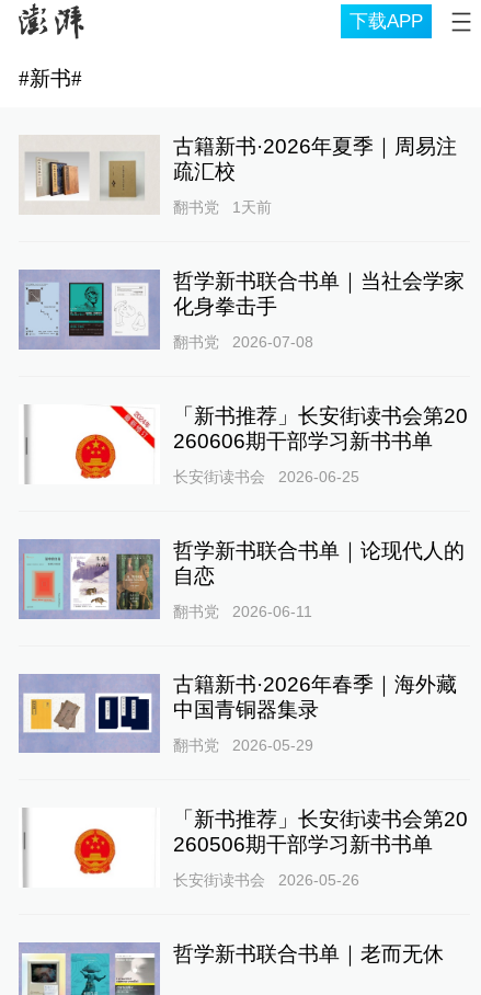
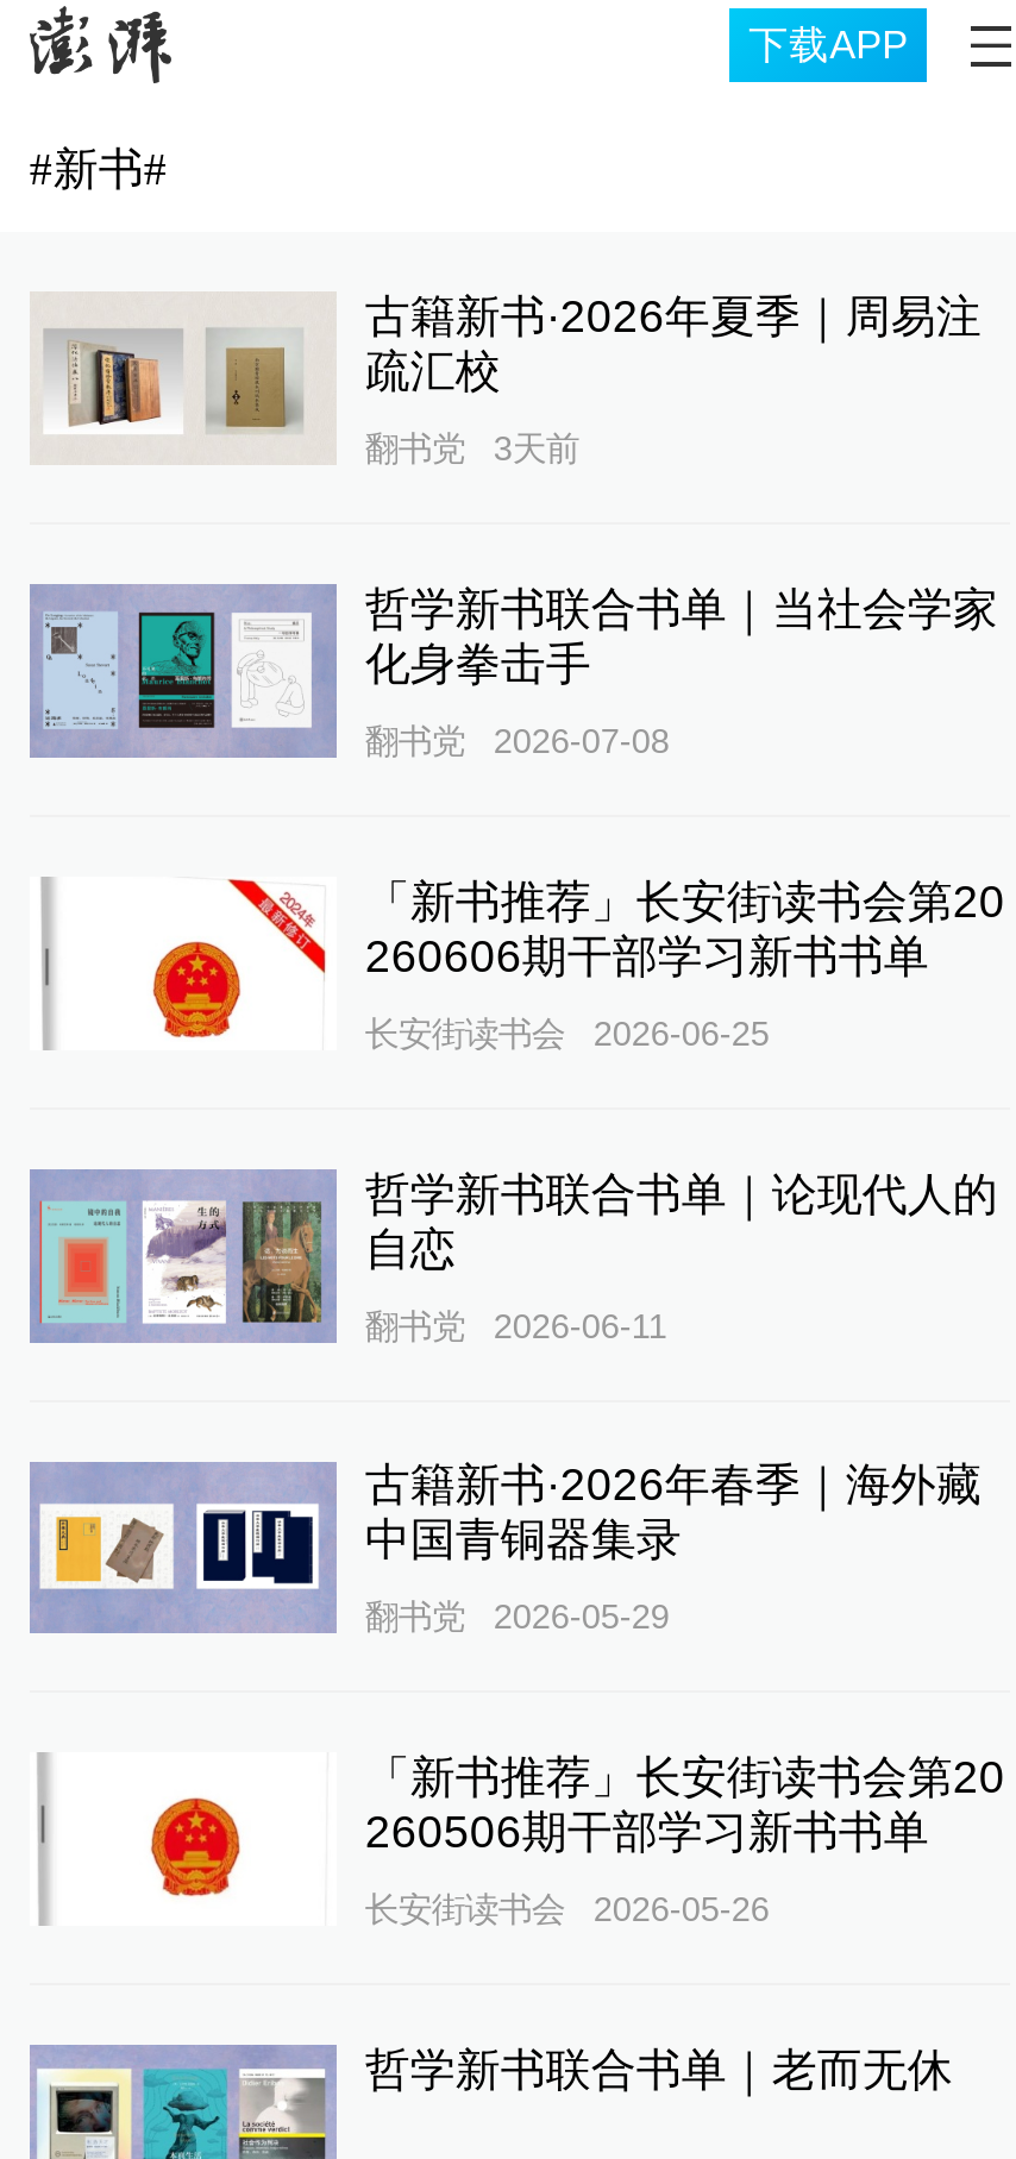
- 翻书党 1天前
+ 翻书党 3天前
